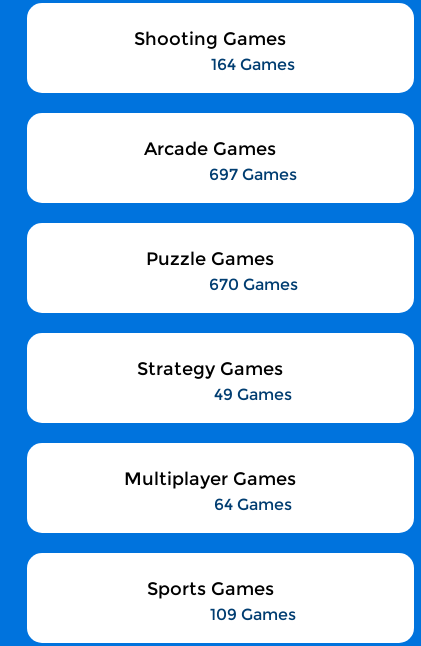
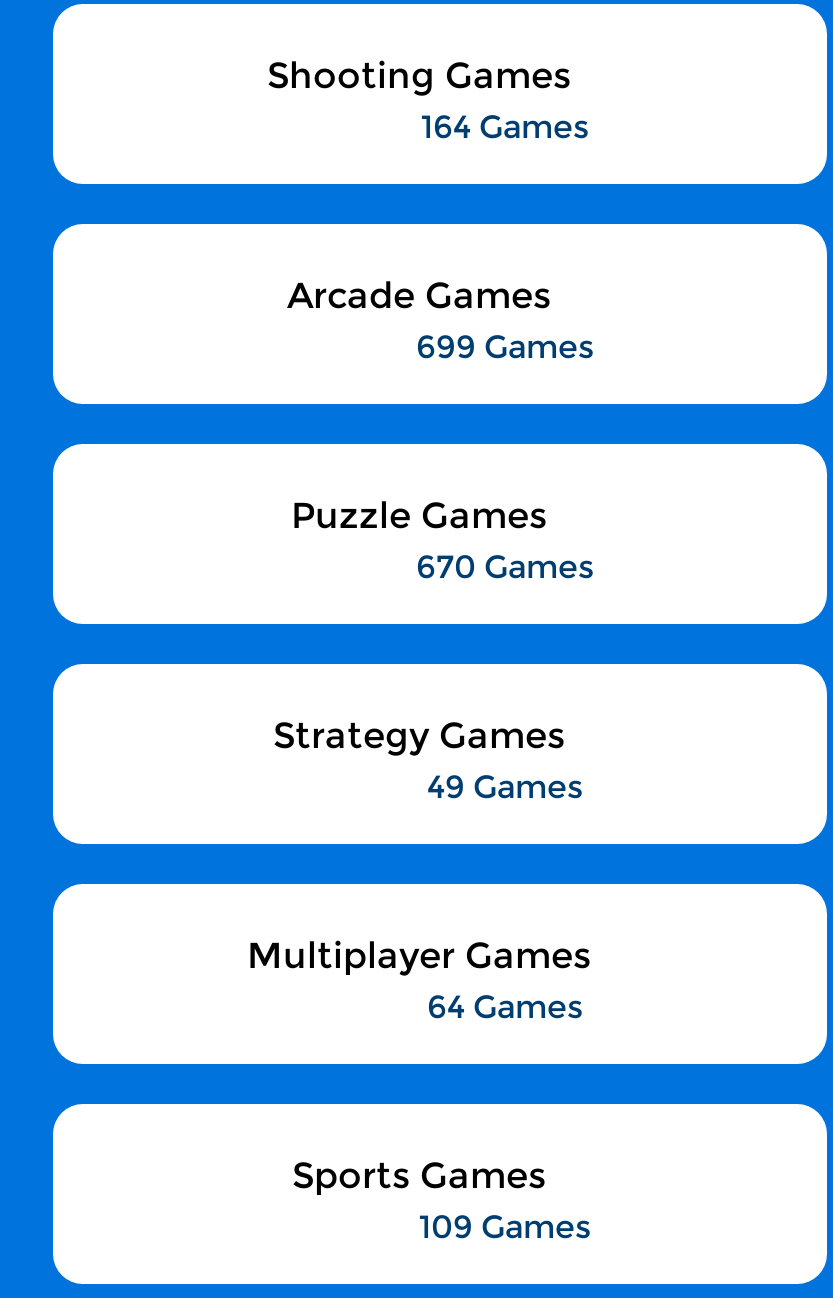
- 697 Games
+ 699 Games
